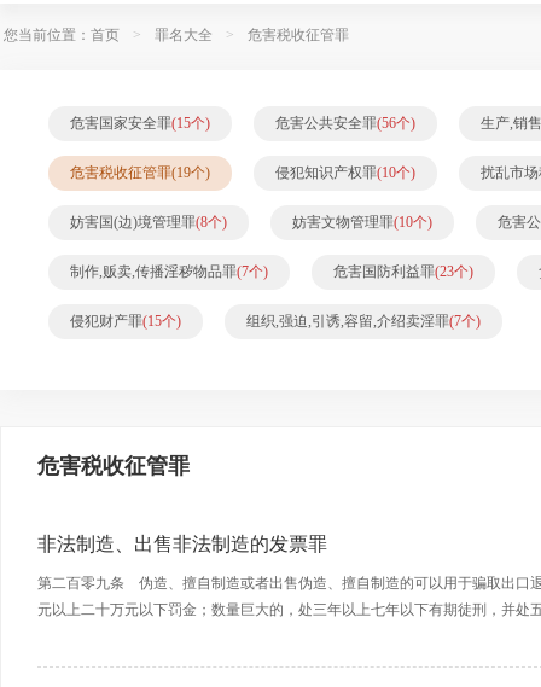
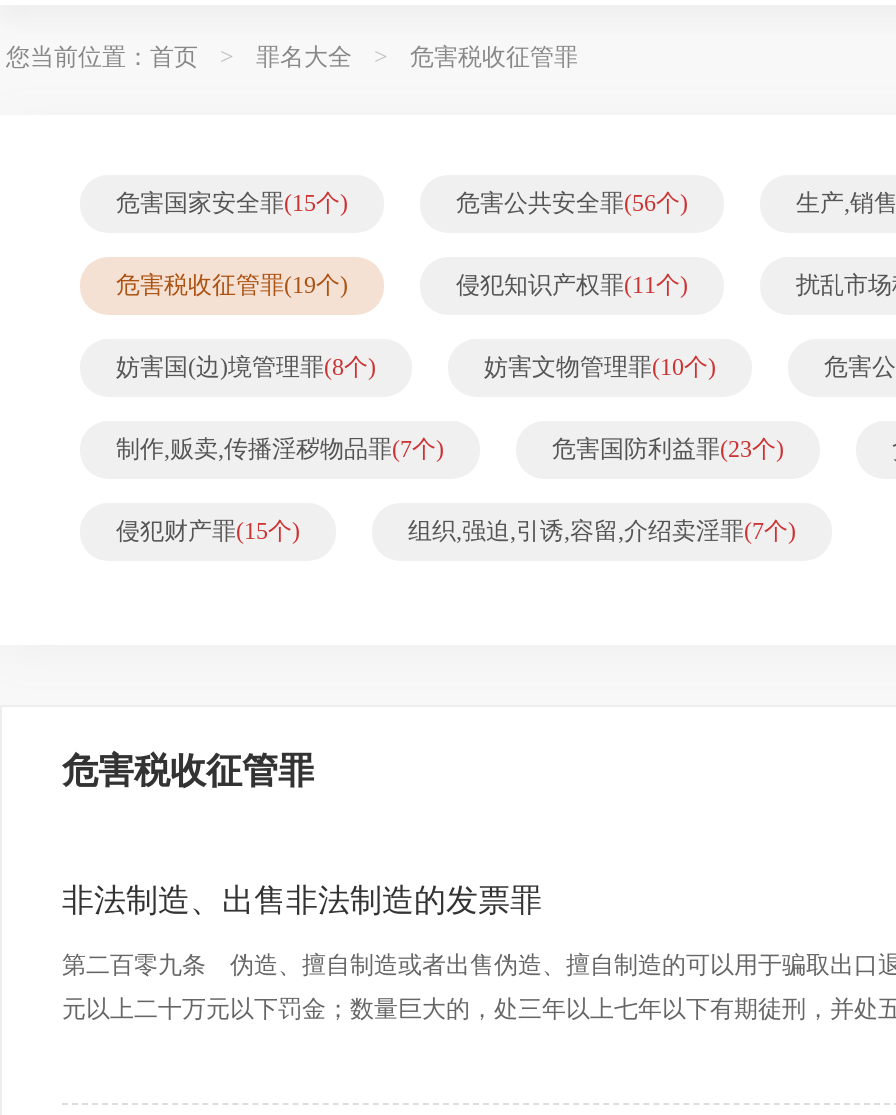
- 侵犯知识产权罪(10个)
+ 侵犯知识产权罪(11个)
